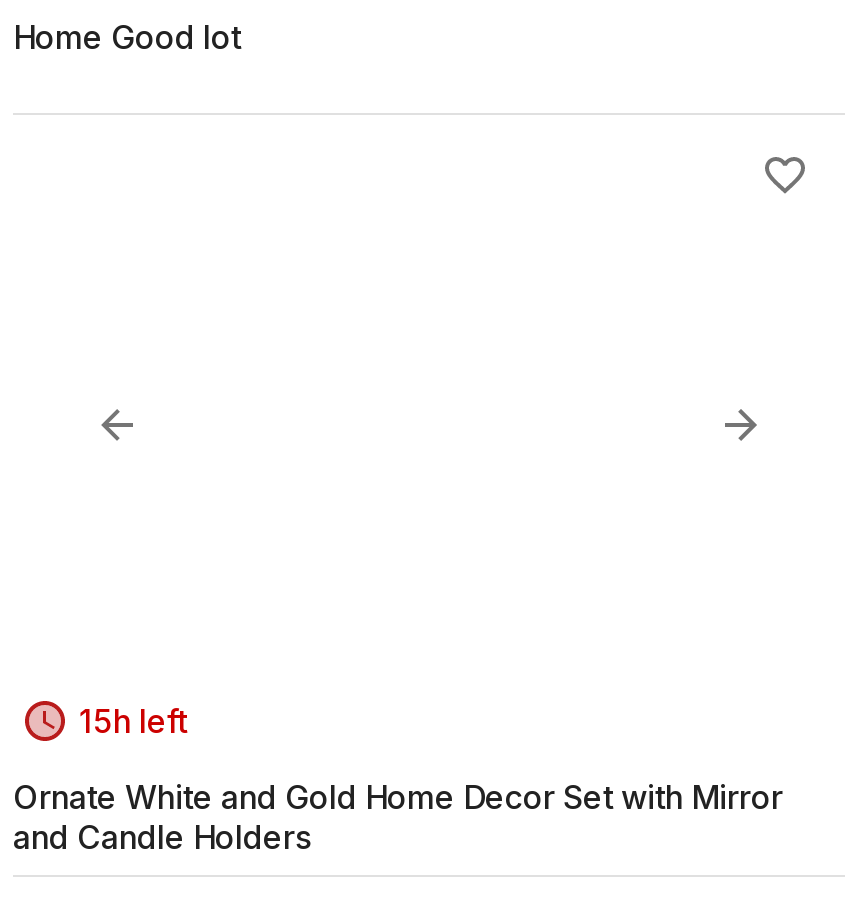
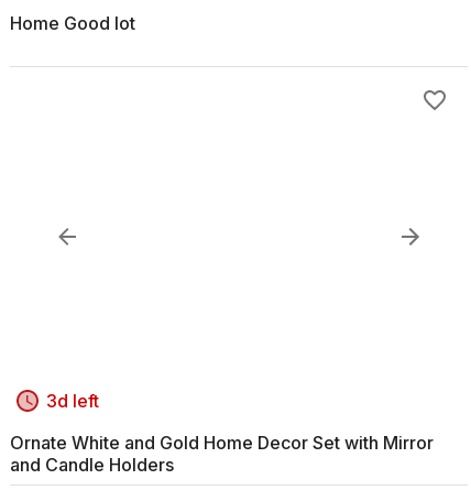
- 15h left
+ 3d left
